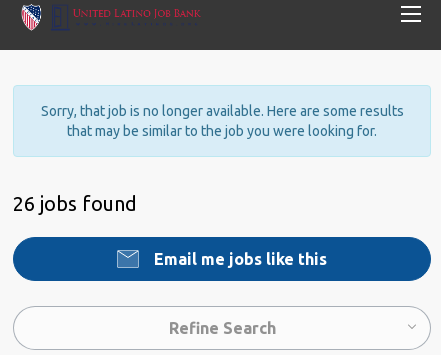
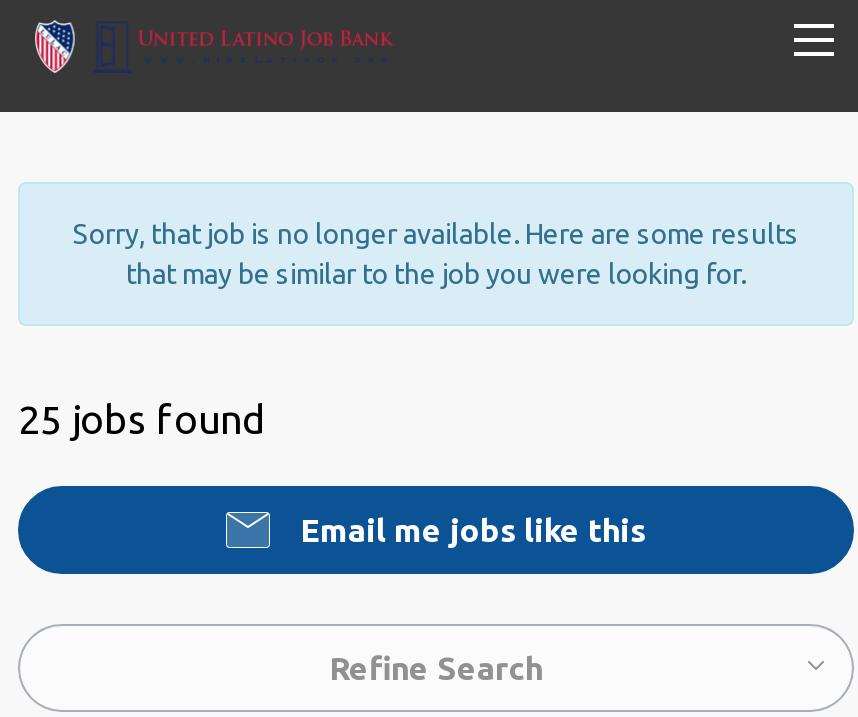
- 26 jobs found
+ 25 jobs found
